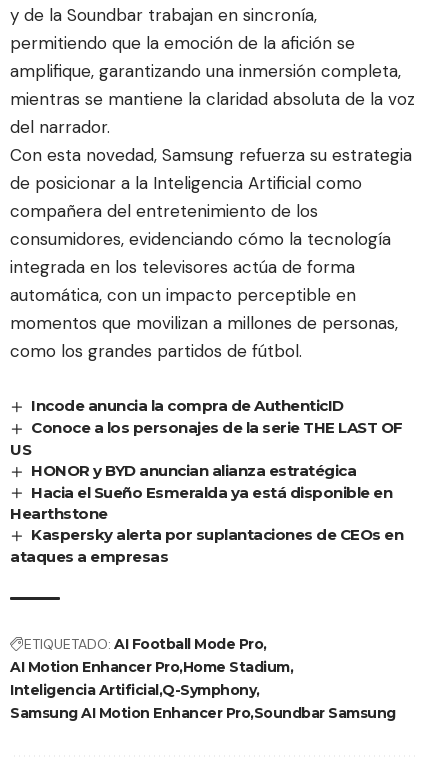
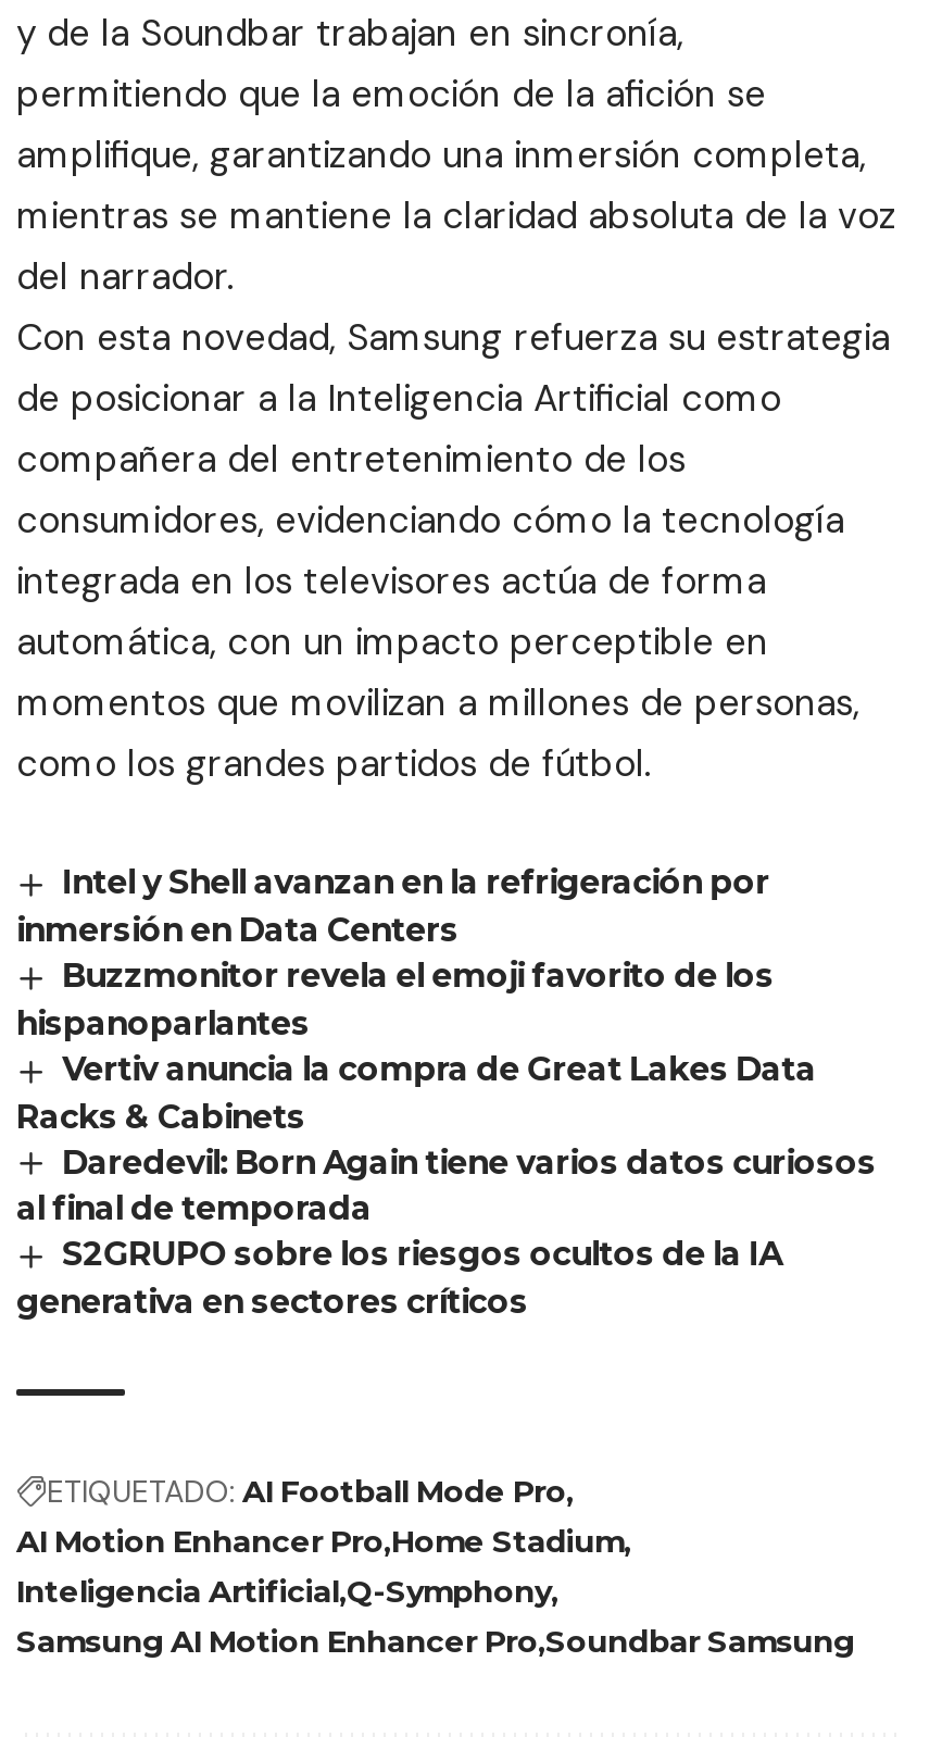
- Incode anuncia la compra de AuthenticID
- Conoce a los personajes de la serie THE LAST OF
- US
- HONOR y BYD anuncian alianza estratégica
- Hacia el Sueño Esmeralda ya está disponible en
- Hearthstone
- Kaspersky alerta por suplantaciones de CEOs en
- ataques a empresas
+ Intel y Shell avanzan en la refrigeración por
+ inmersión en Data Centers
+ Buzzmonitor revela el emoji favorito de los
+ hispanoparlantes
+ Vertiv anuncia la compra de Great Lakes Data
+ Racks & Cabinets
+ Daredevil: Born Again tiene varios datos curiosos
+ al final de temporada
+ S2GRUPO sobre los riesgos ocultos de la IA
+ generativa en sectores críticos
